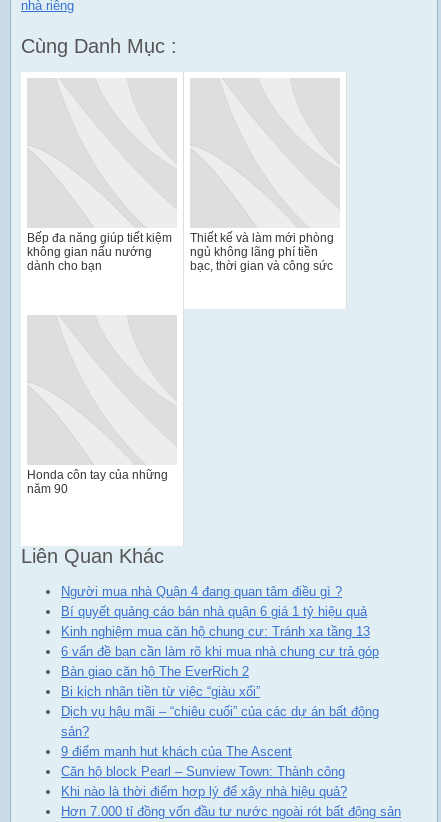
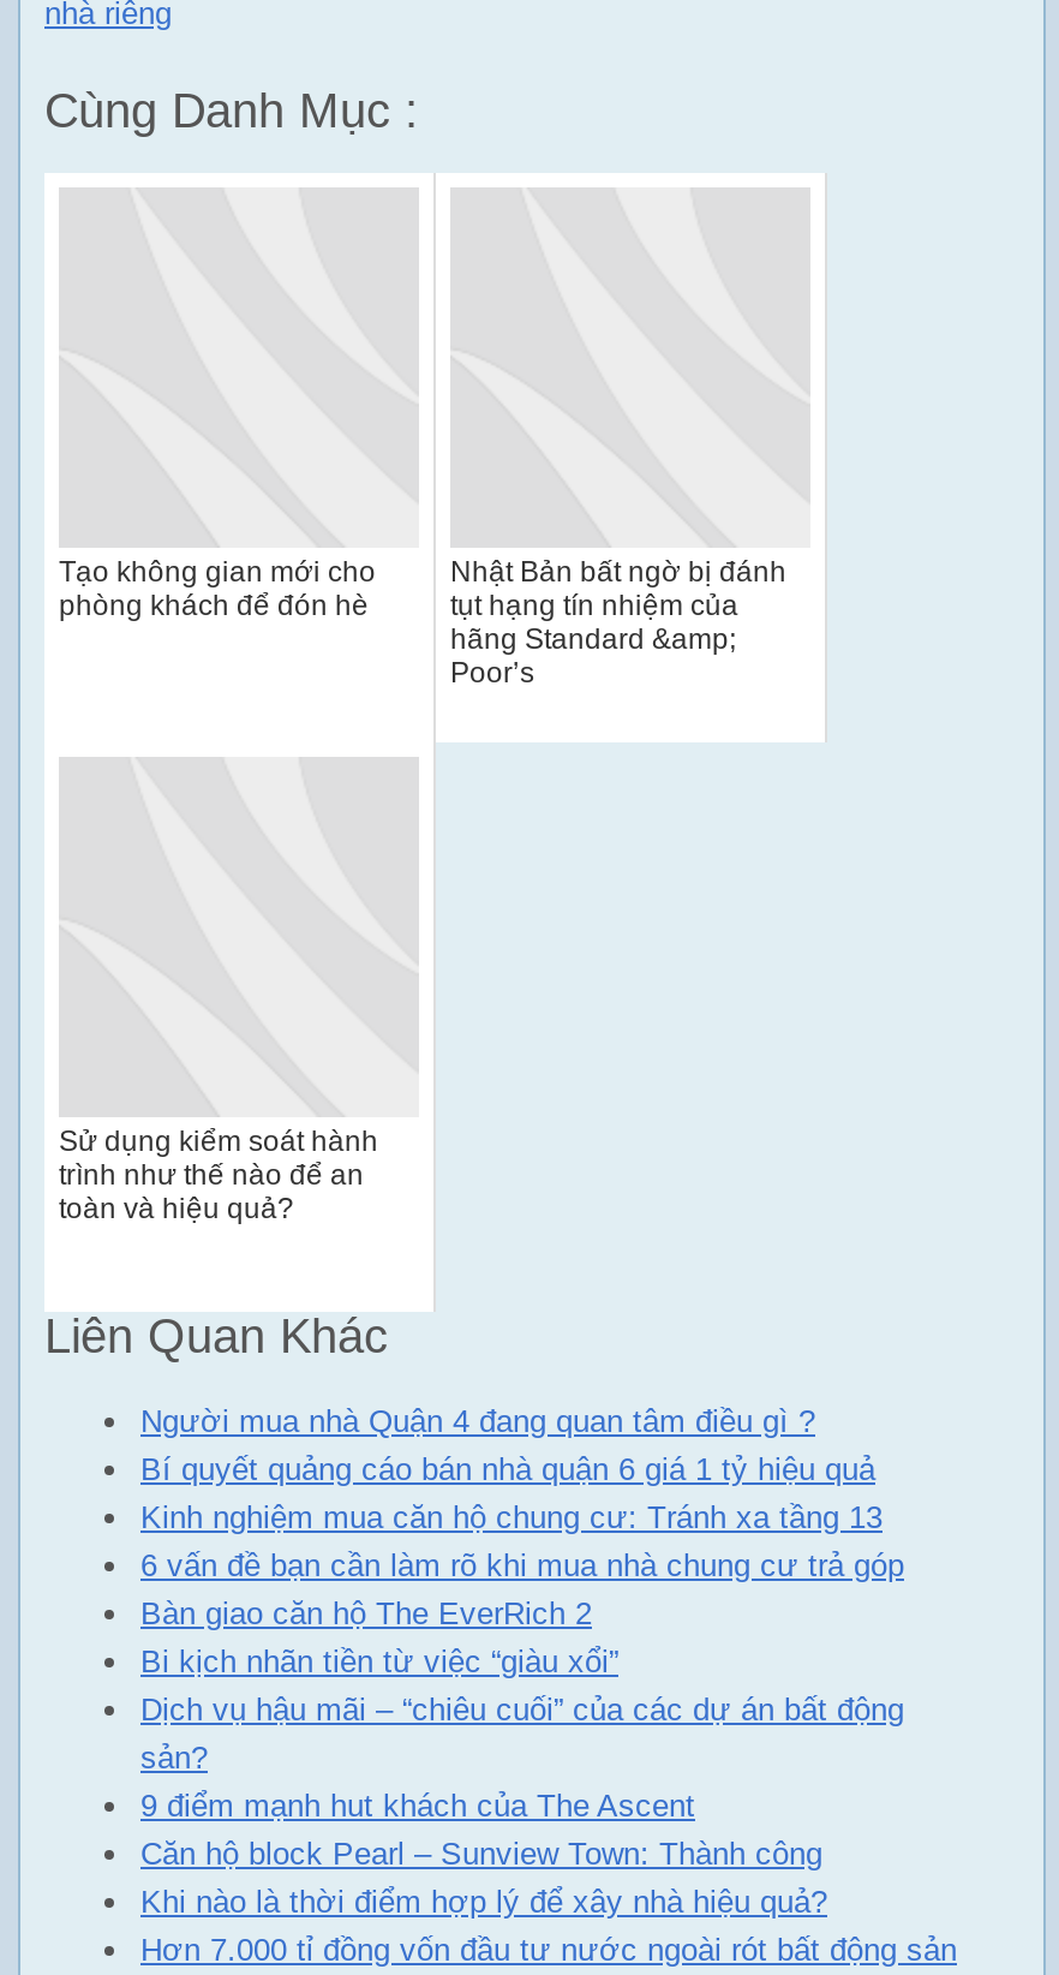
- Bếp đa năng giúp tiết kiệm
- không gian nấu nướng
- dành cho bạn
+ Tạo không gian mới cho
+ phòng khách để đón hè

- Thiết kế và làm mới phòng
- ngủ không lãng phí tiền
- bạc, thời gian và công sức
+ Nhật Bản bất ngờ bị đánh
+ tụt hạng tín nhiệm của
+ hãng Standard &amp;
+ Poor’s

- Honda côn tay của những
- năm 90
+ Sử dụng kiểm soát hành
+ trình như thế nào để an
+ toàn và hiệu quả?
